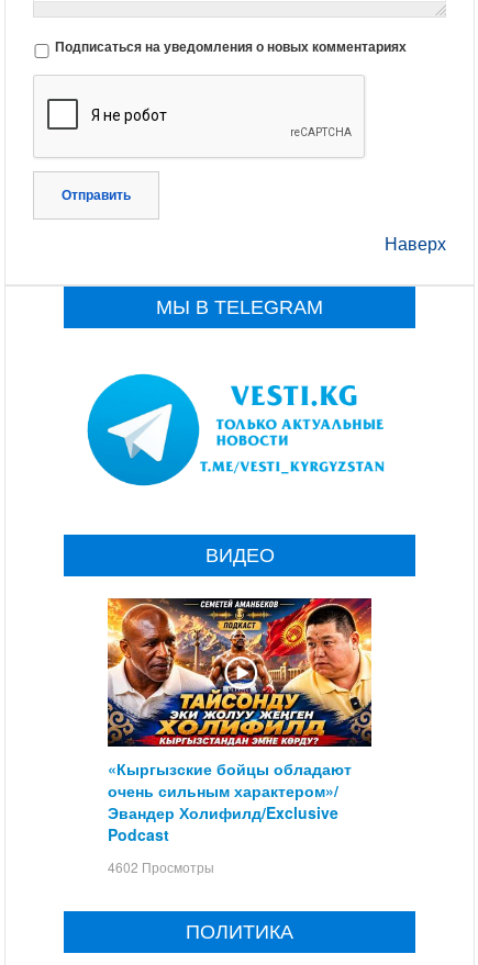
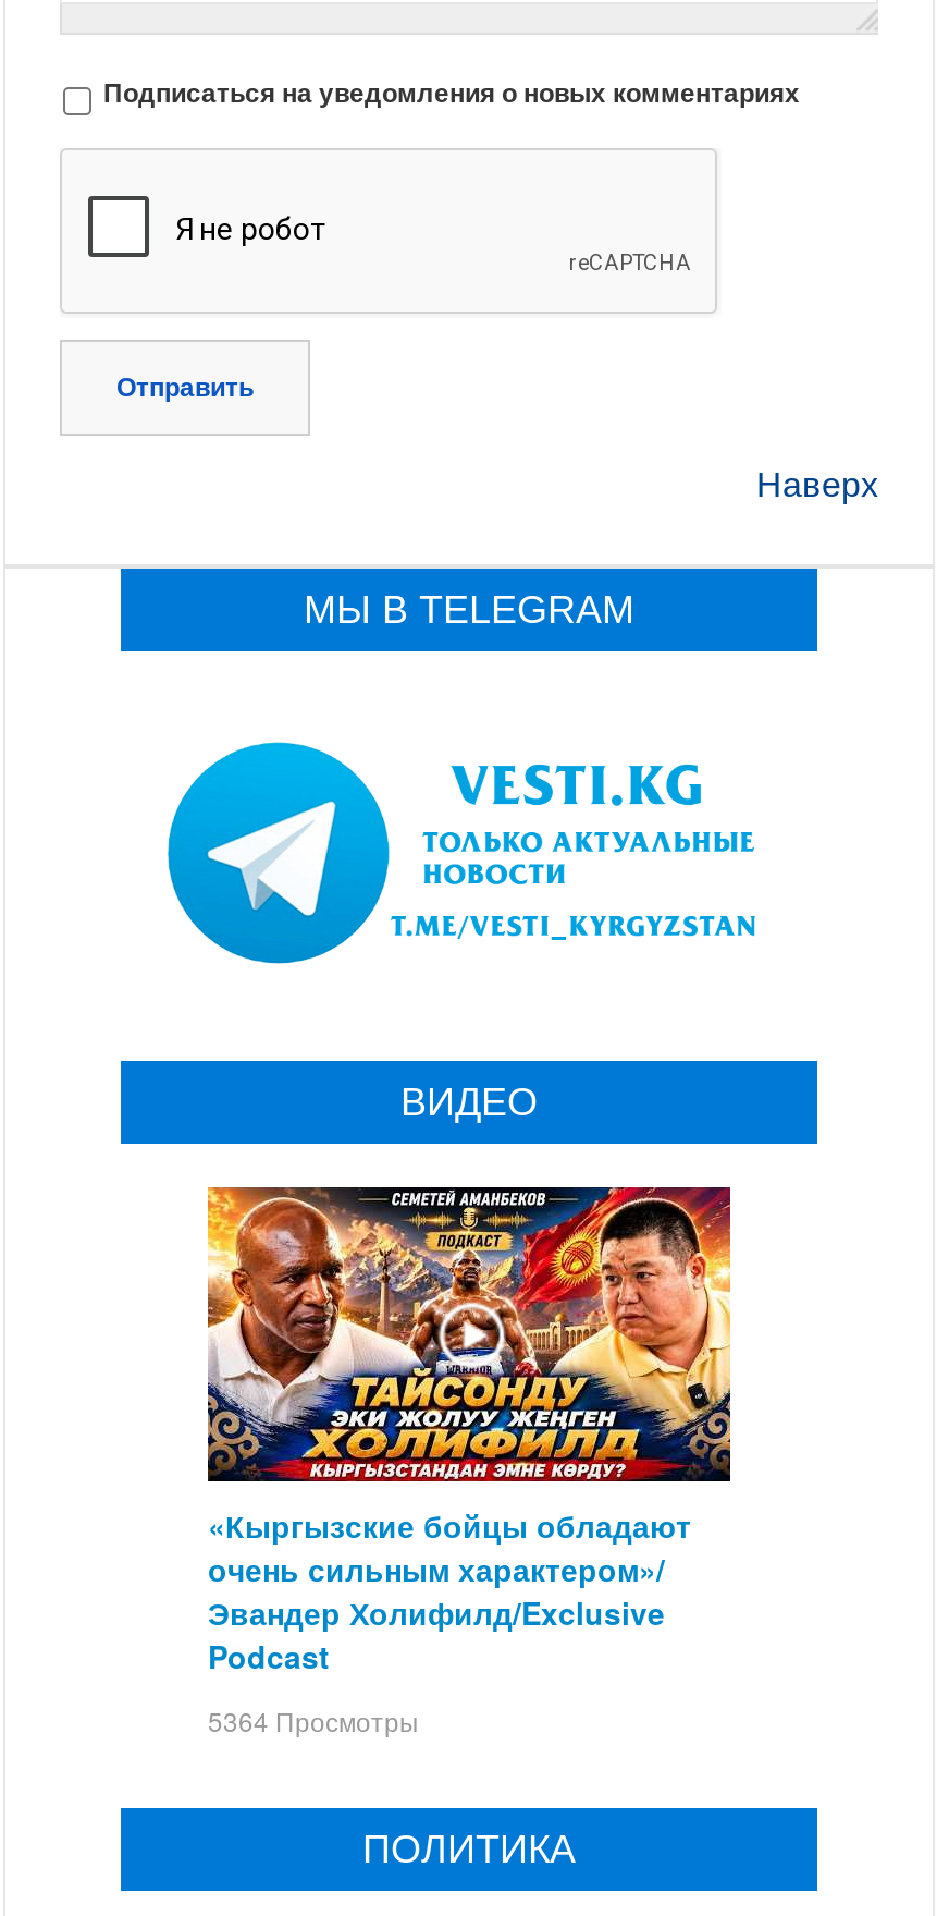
- 4602 Просмотры
+ 5364 Просмотры
